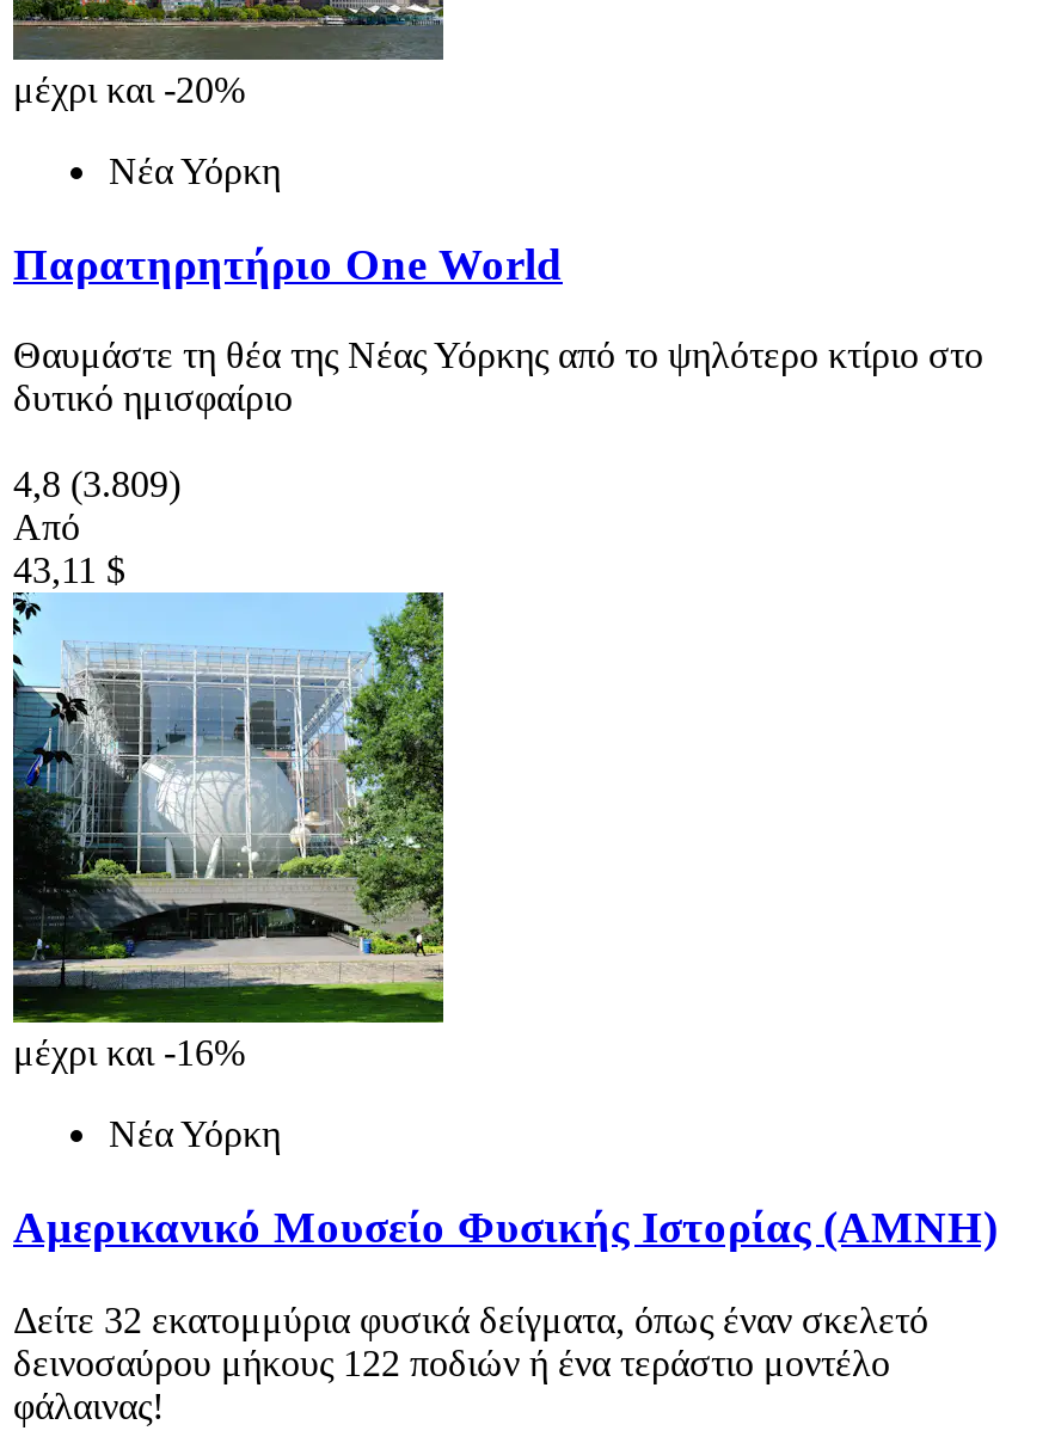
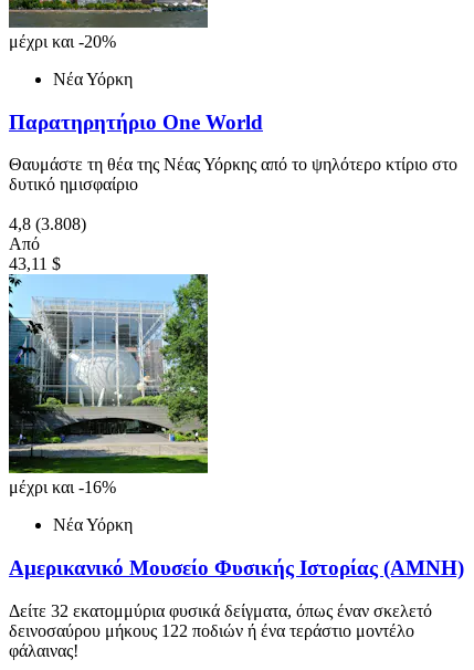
- 4,8 (3.809)
+ 4,8 (3.808)
